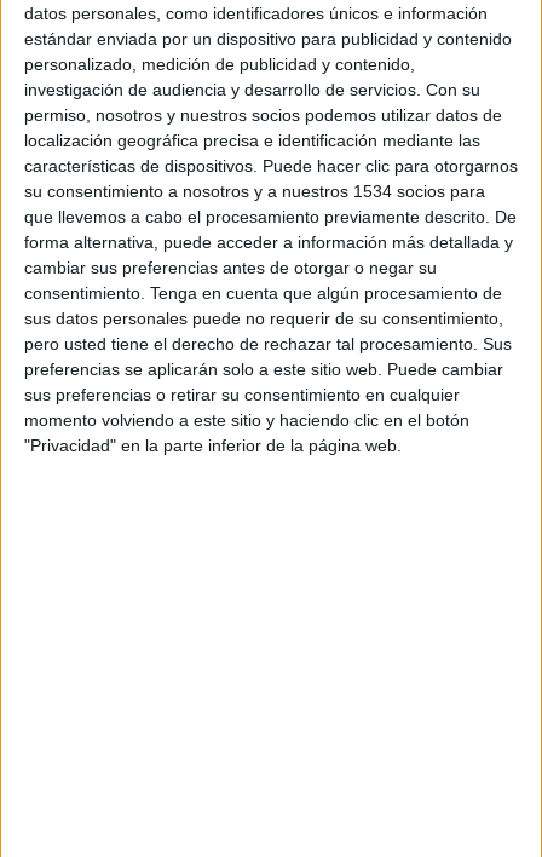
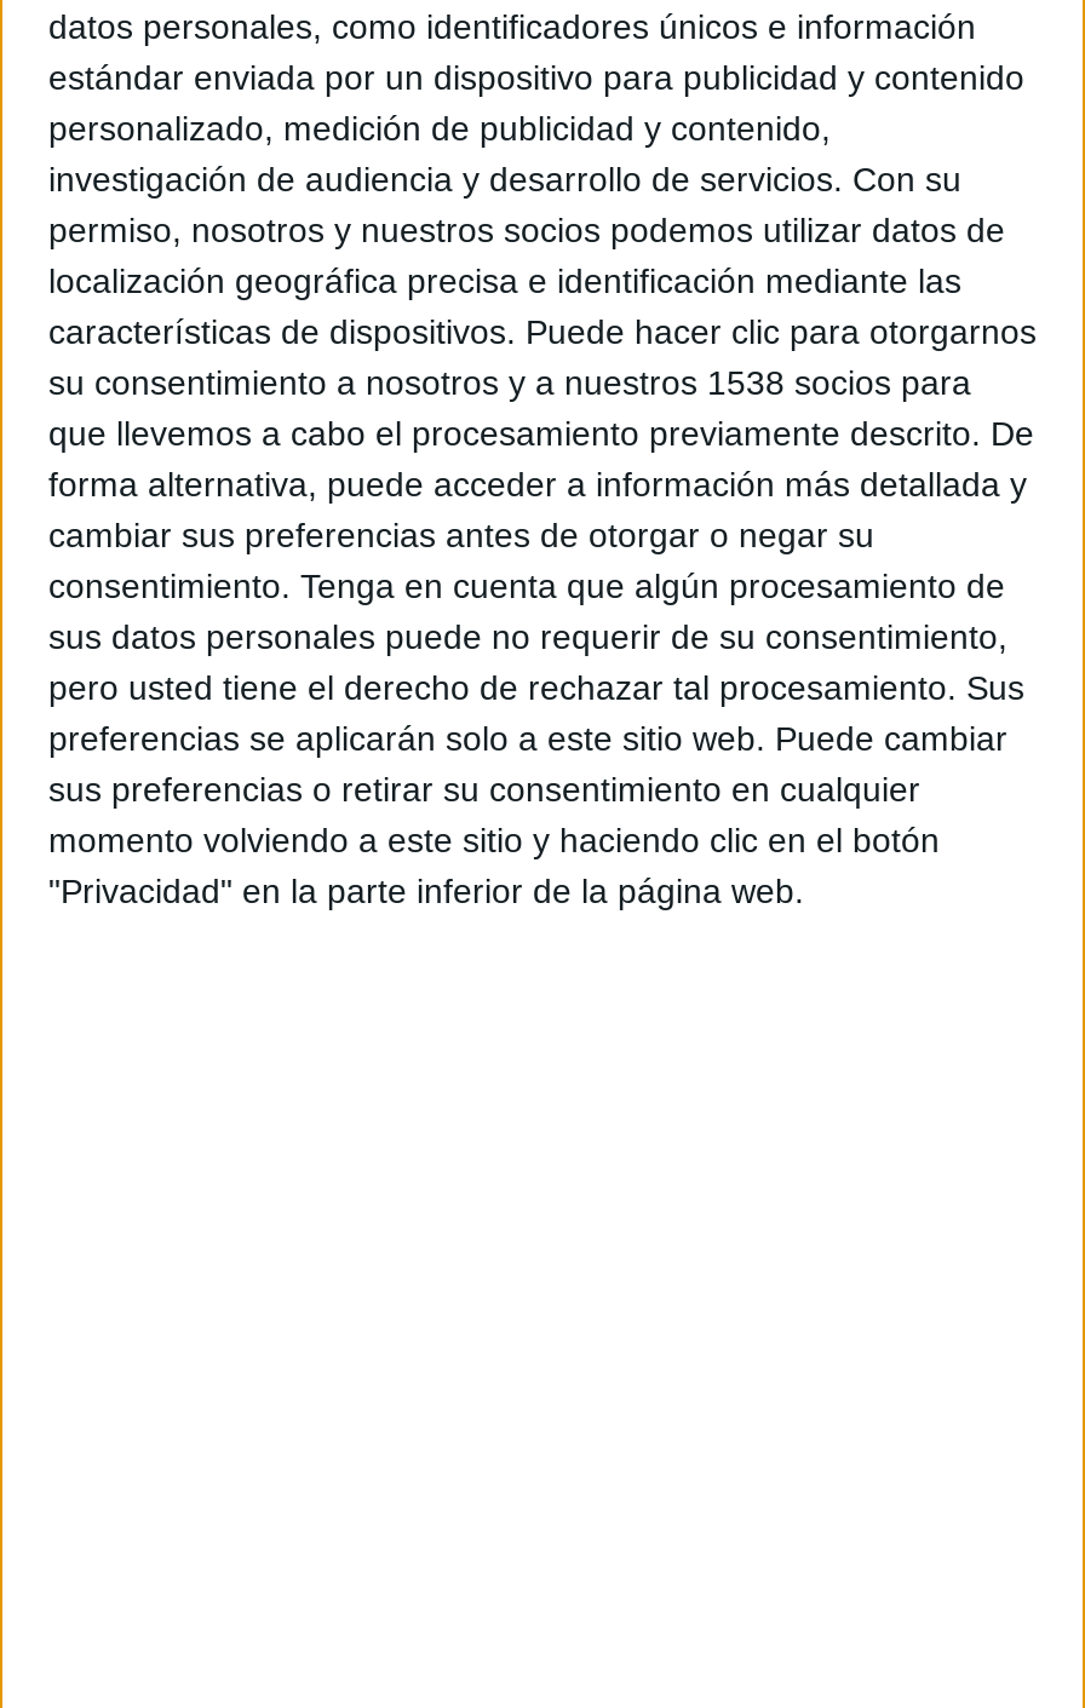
- su consentimiento a nosotros y a nuestros 1534 socios para
+ su consentimiento a nosotros y a nuestros 1538 socios para
